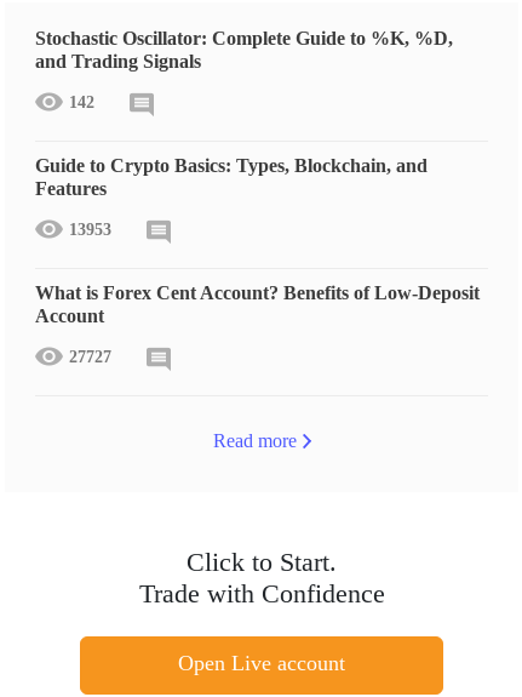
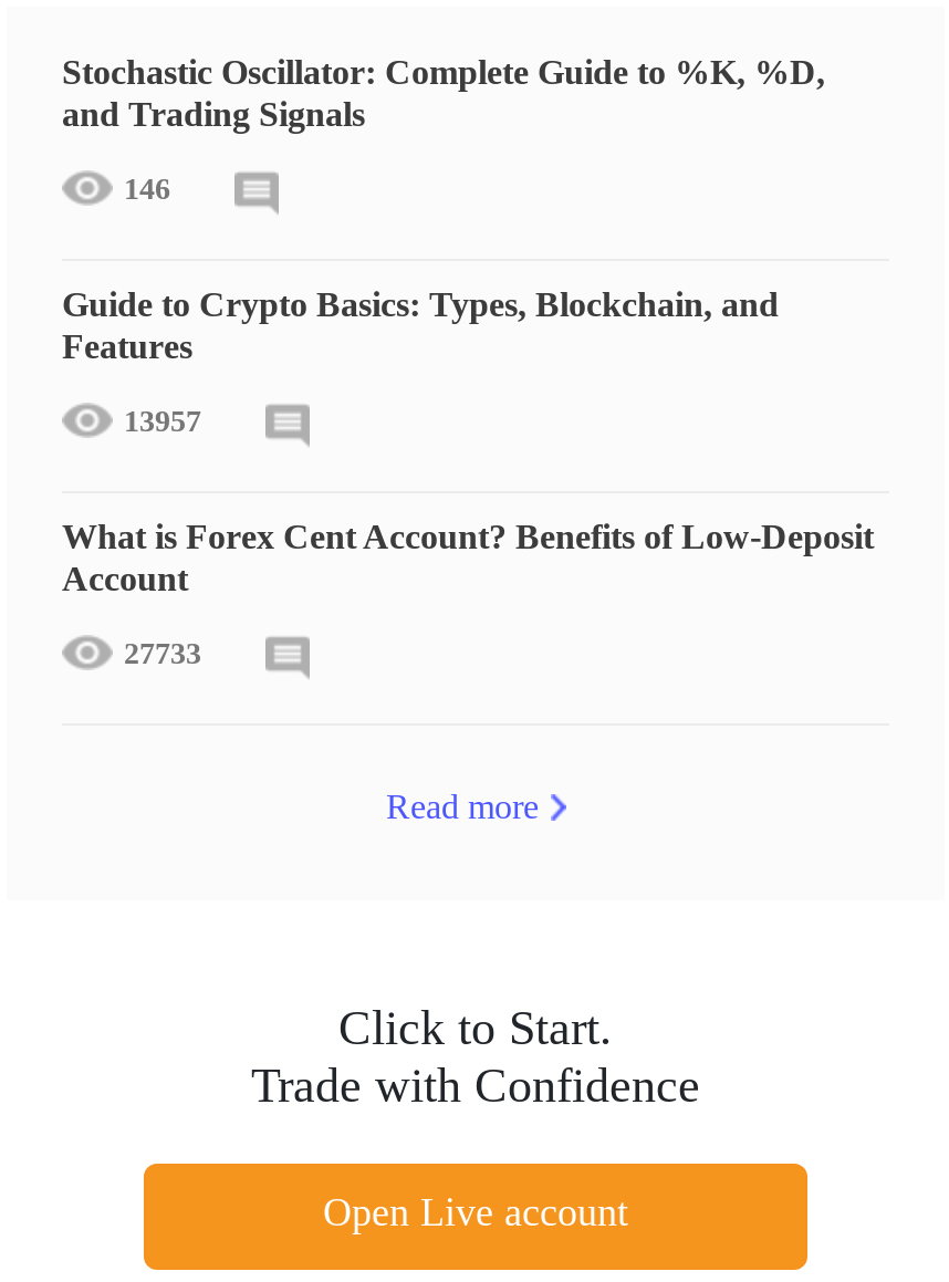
- 142
+ 146

- 13953
+ 13957

- 27727
+ 27733
